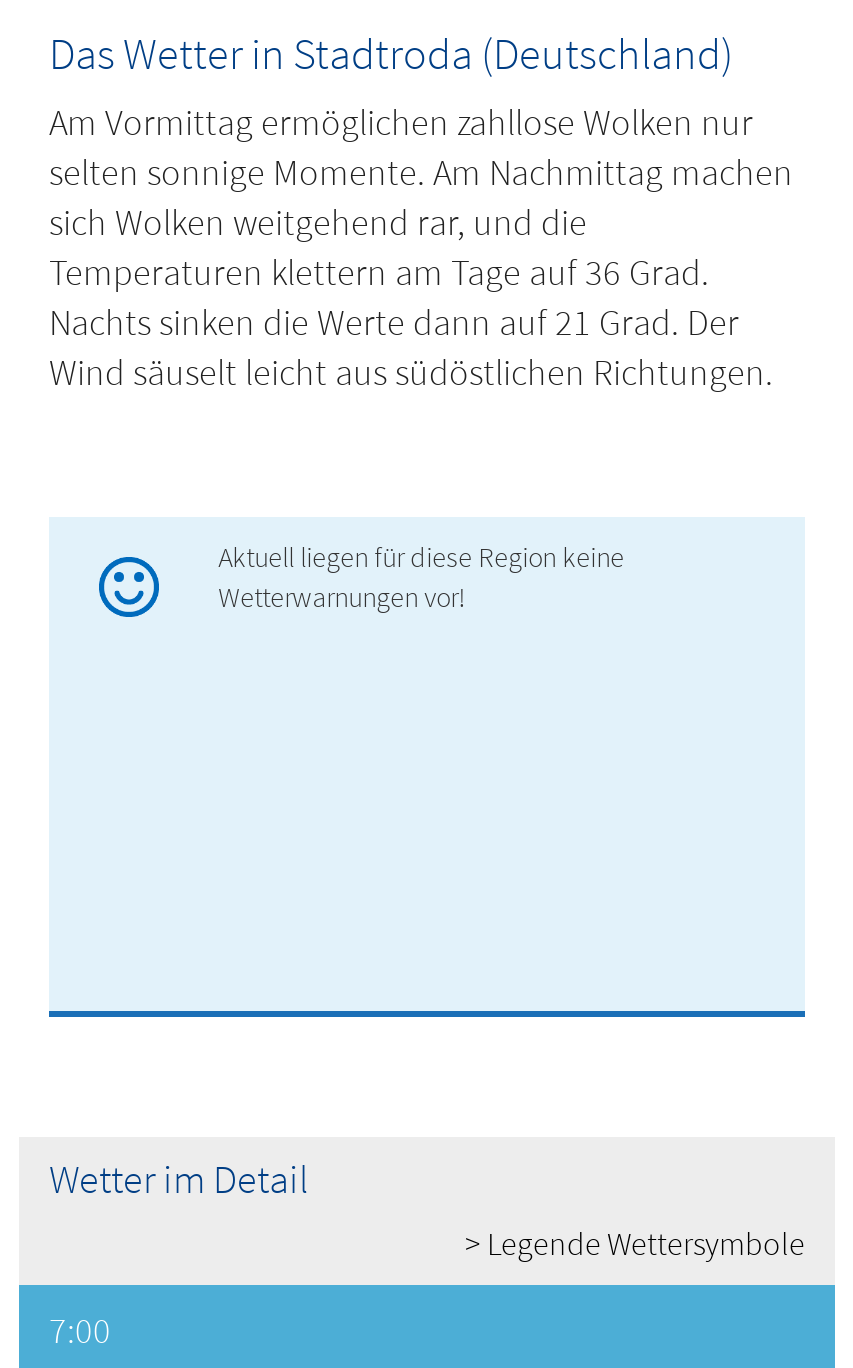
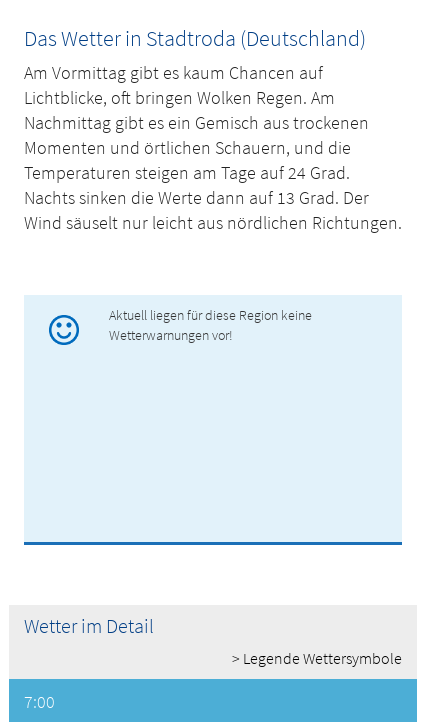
- Am Vormittag ermöglichen zahllose Wolken nur
- selten sonnige Momente. Am Nachmittag machen
- sich Wolken weitgehend rar, und die
- Temperaturen klettern am Tage auf 36 Grad.
- Nachts sinken die Werte dann auf 21 Grad. Der
- Wind säuselt leicht aus südöstlichen Richtungen.
+ Am Vormittag gibt es kaum Chancen auf
+ Lichtblicke, oft bringen Wolken Regen. Am
+ Nachmittag gibt es ein Gemisch aus trockenen
+ Momenten und örtlichen Schauern, und die
+ Temperaturen steigen am Tage auf 24 Grad.
+ Nachts sinken die Werte dann auf 13 Grad. Der
+ Wind säuselt nur leicht aus nördlichen Richtungen.
